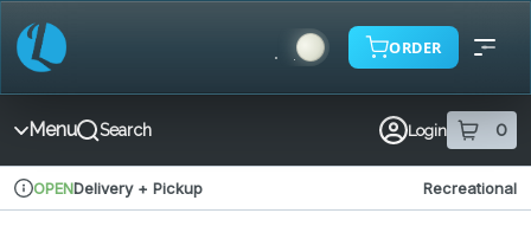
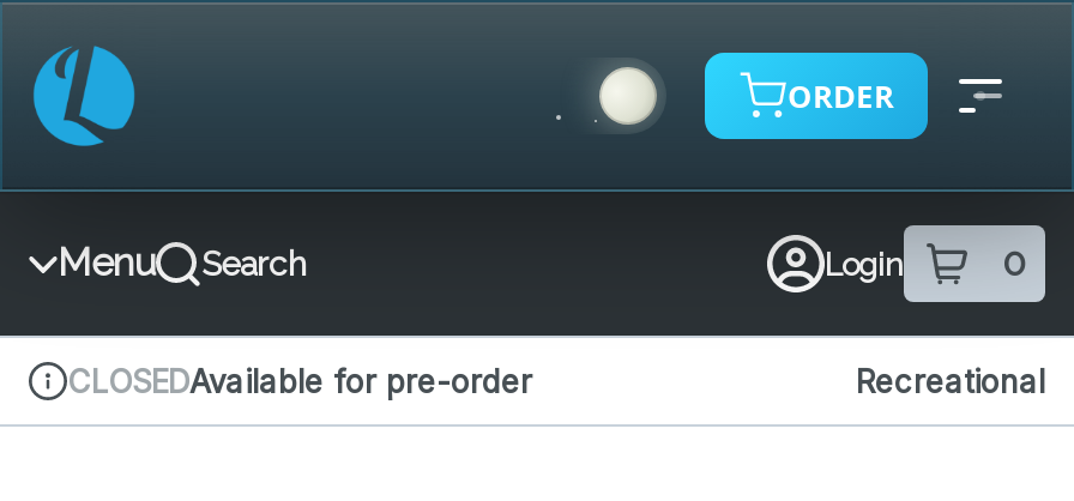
- OPENDelivery + Pickup
+ CLOSEDAvailable for pre-order
